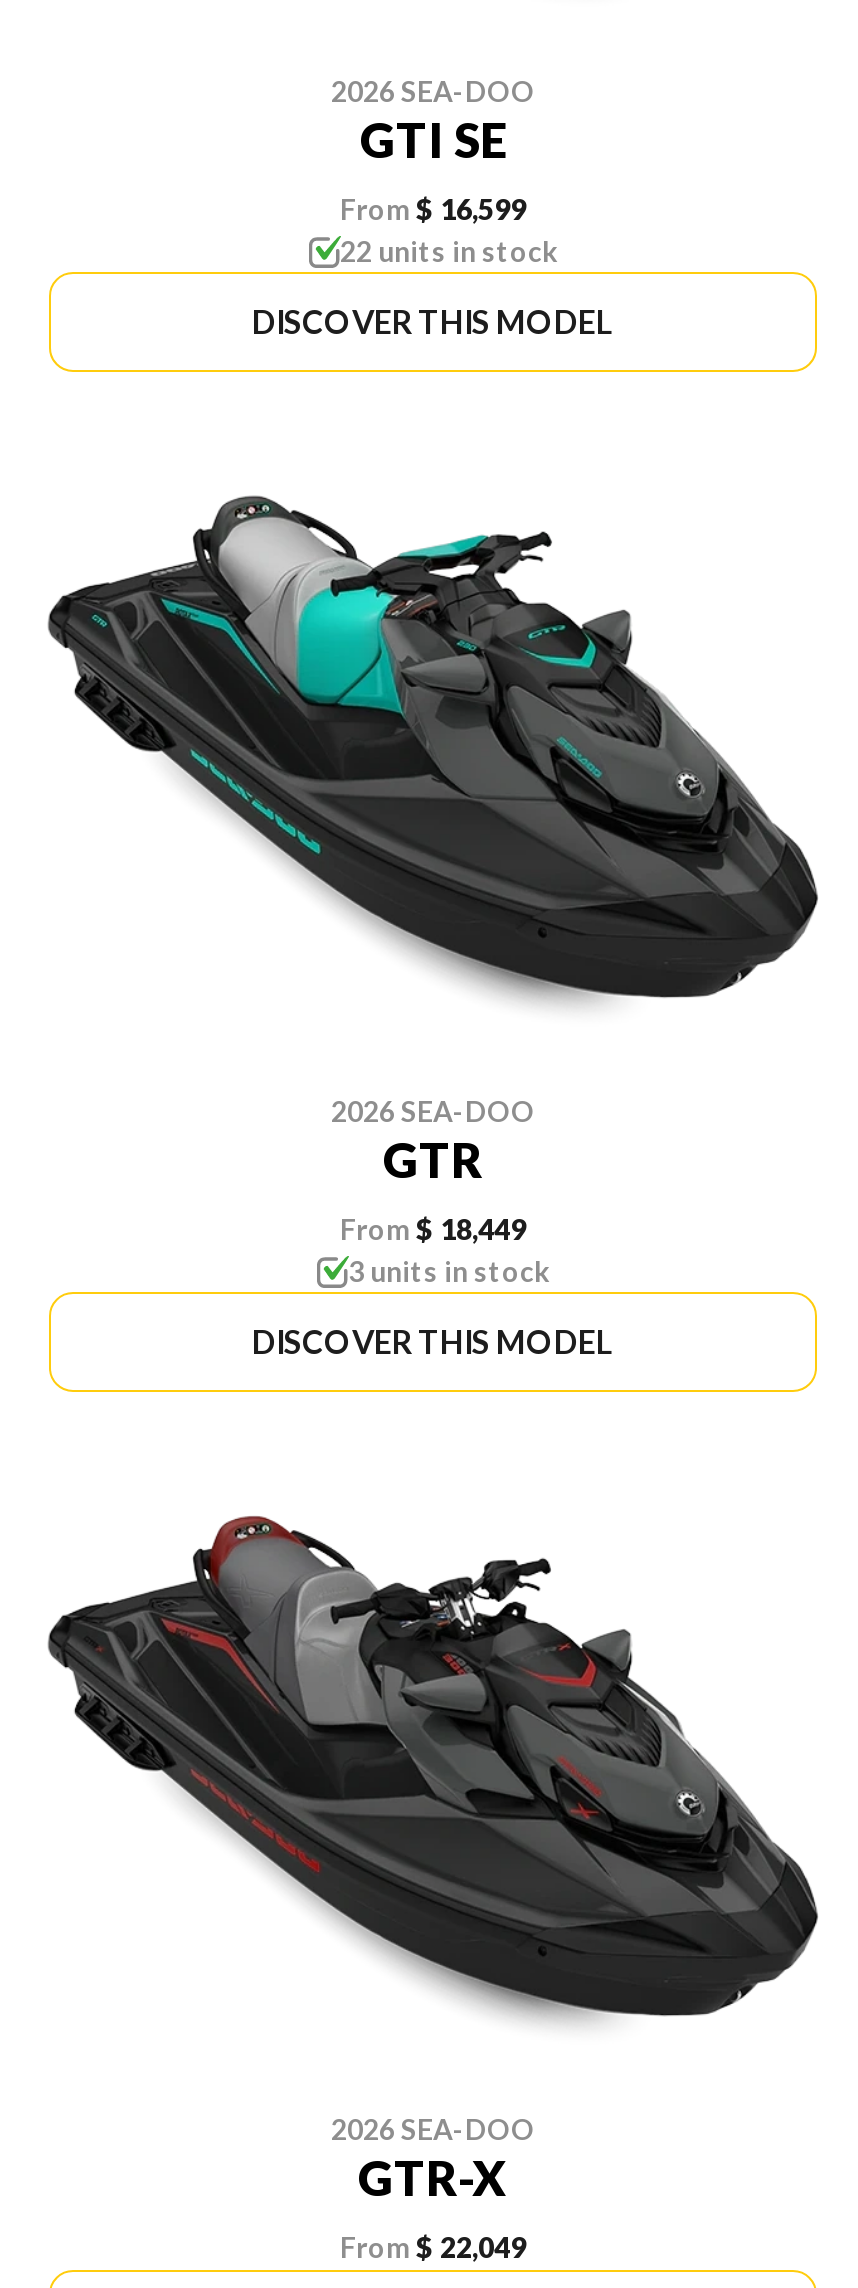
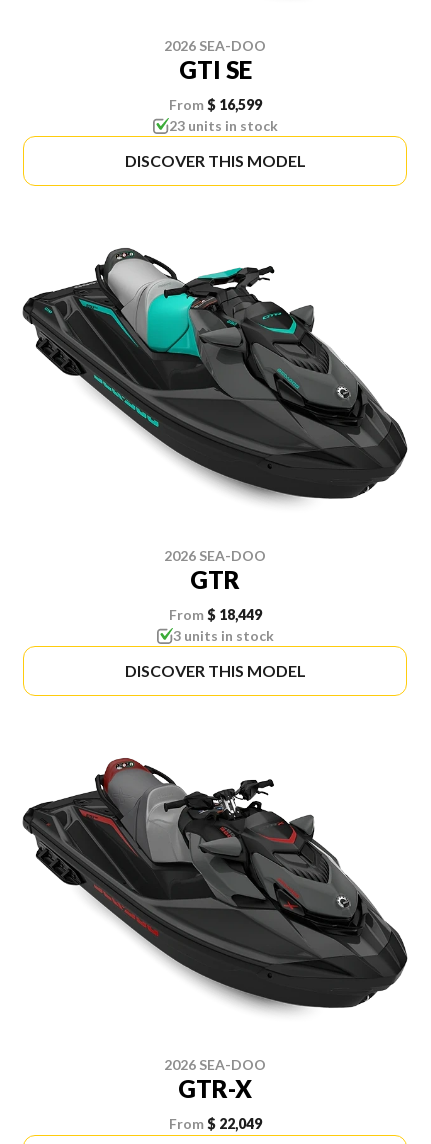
- 22 units in stock
+ 23 units in stock
